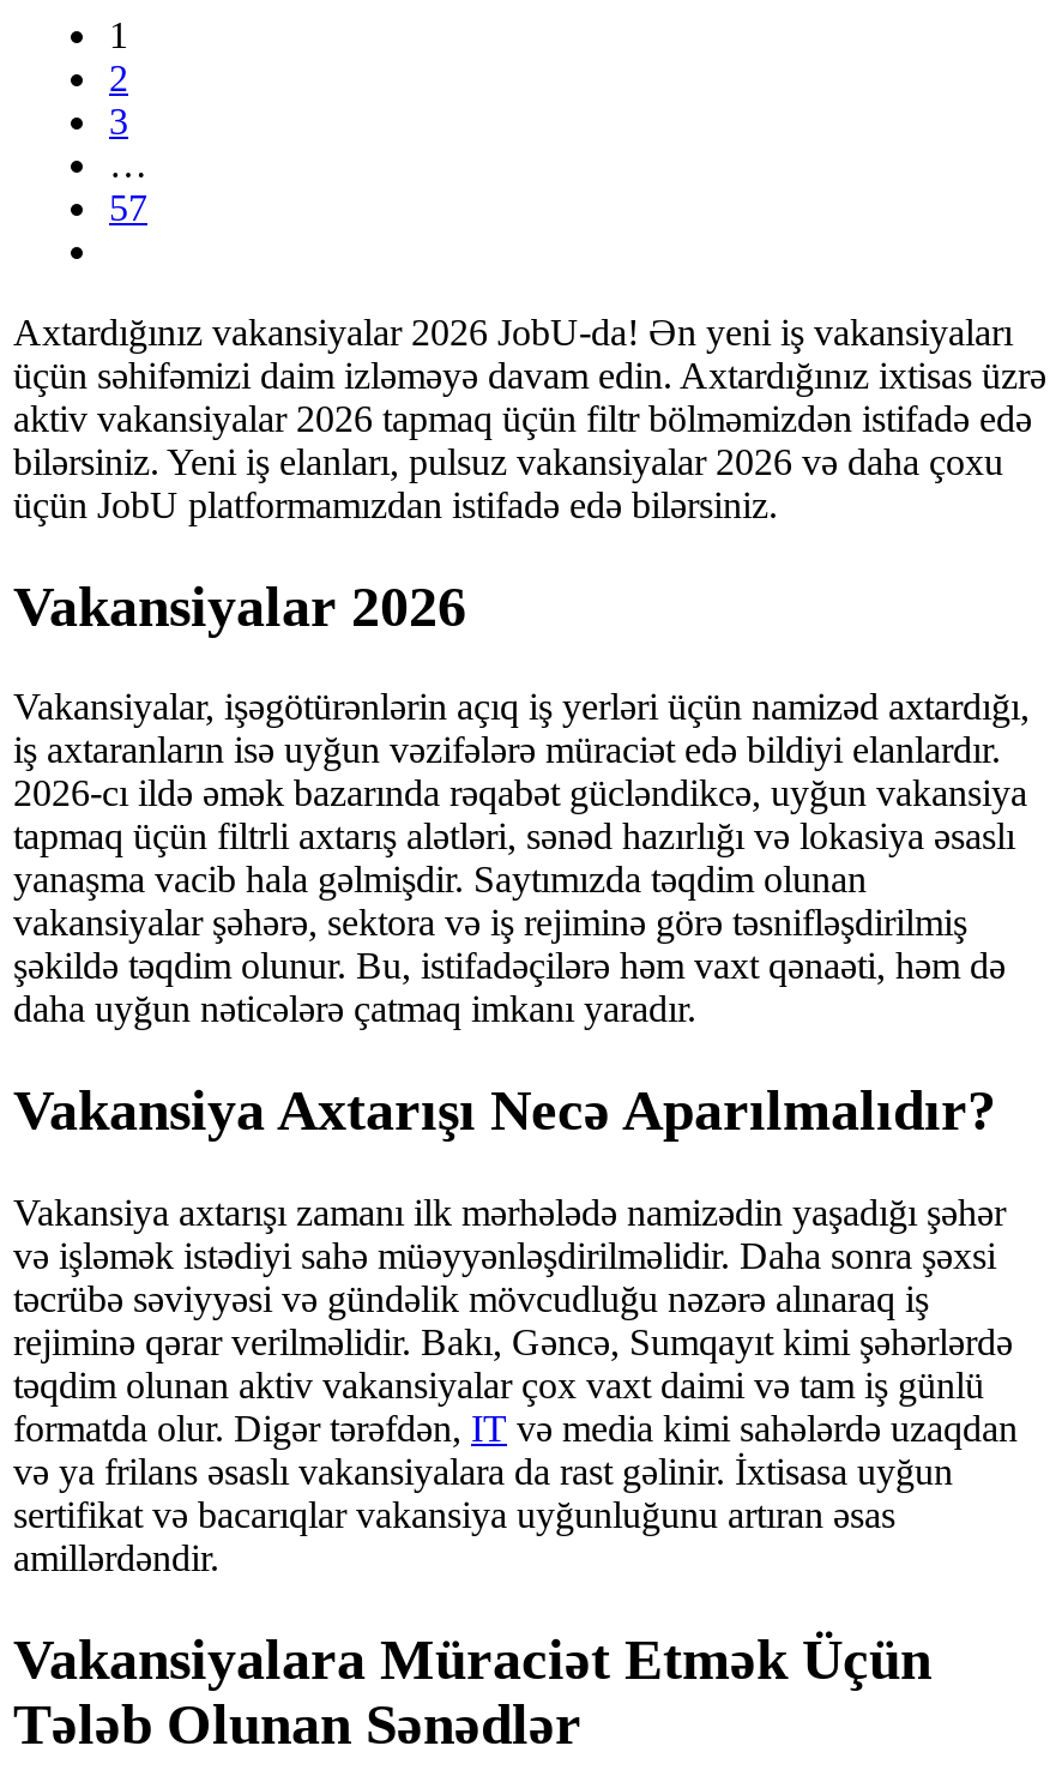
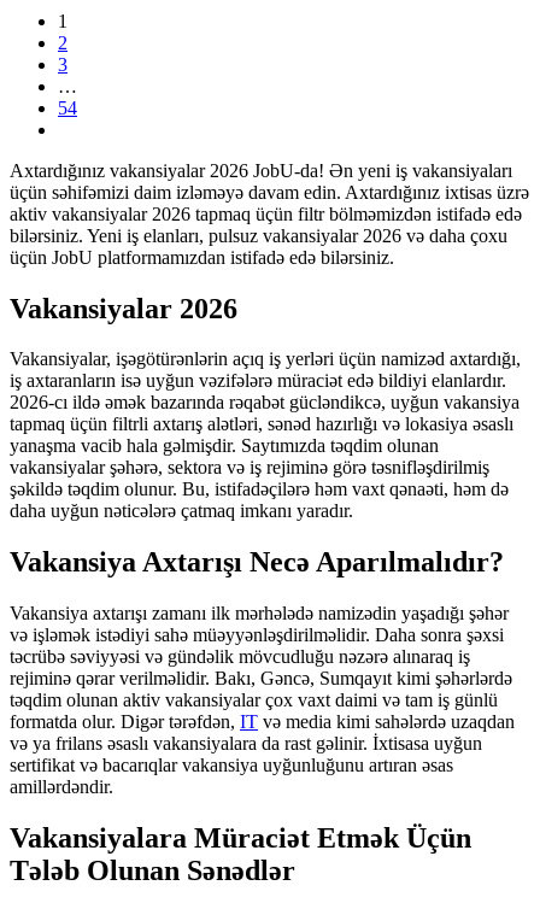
- 57
+ 54
